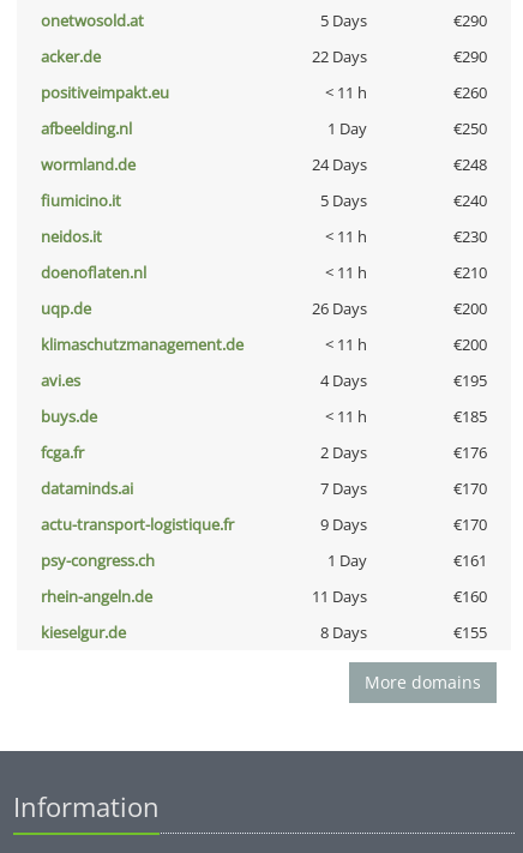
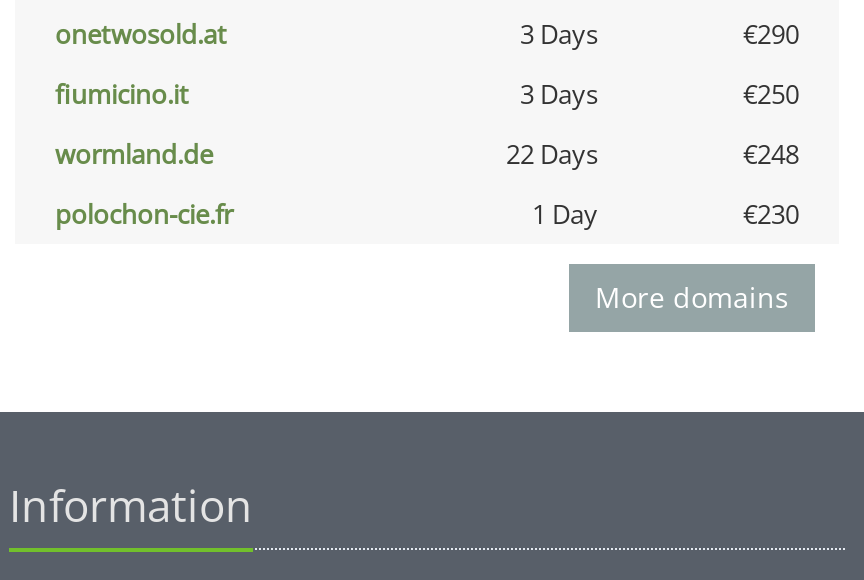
- 5 Days
+ 3 Days

- acker.de
- 22 Days
- €290
- positiveimpakt.eu
- < 11 h
- €260
- afbeelding.nl
- 1 Day
+ fiumicino.it
+ 3 Days

- 24 Days
+ 22 Days

- fiumicino.it
- 5 Days
- €240
- neidos.it
- < 11 h
+ polochon-cie.fr
+ 1 Day

- doenoflaten.nl
- < 11 h
- €210
- uqp.de
- 26 Days
- €200
- klimaschutzmanagement.de
- < 11 h
- €200
- avi.es
- 4 Days
- €195
- buys.de
- < 11 h
- €185
- fcga.fr
- 2 Days
- €176
- dataminds.ai
- 7 Days
- €170
- actu-transport-logistique.fr
- 9 Days
- €170
- psy-congress.ch
- 1 Day
- €161
- rhein-angeln.de
- 11 Days
- €160
- kieselgur.de
- 8 Days
- €155
